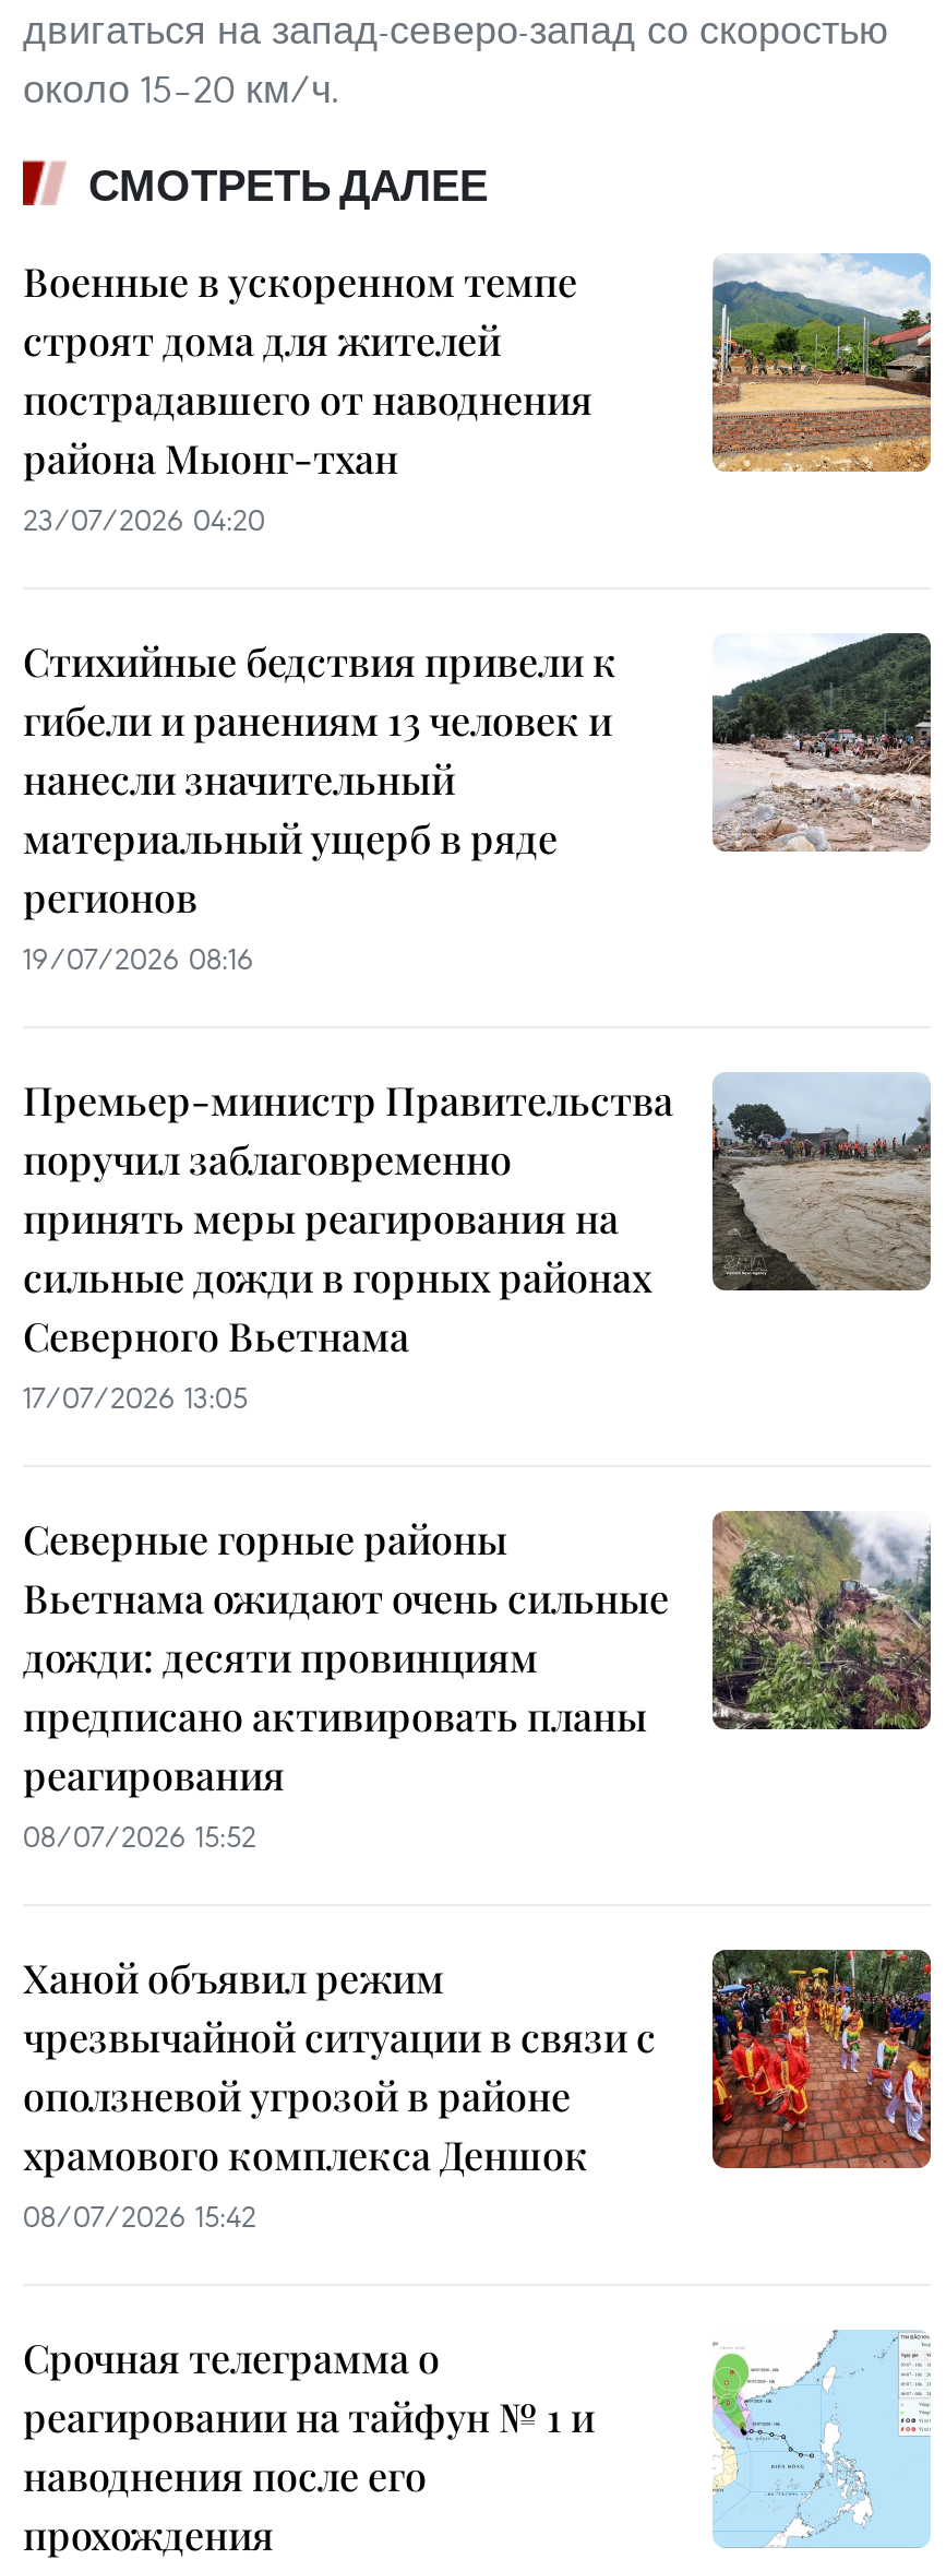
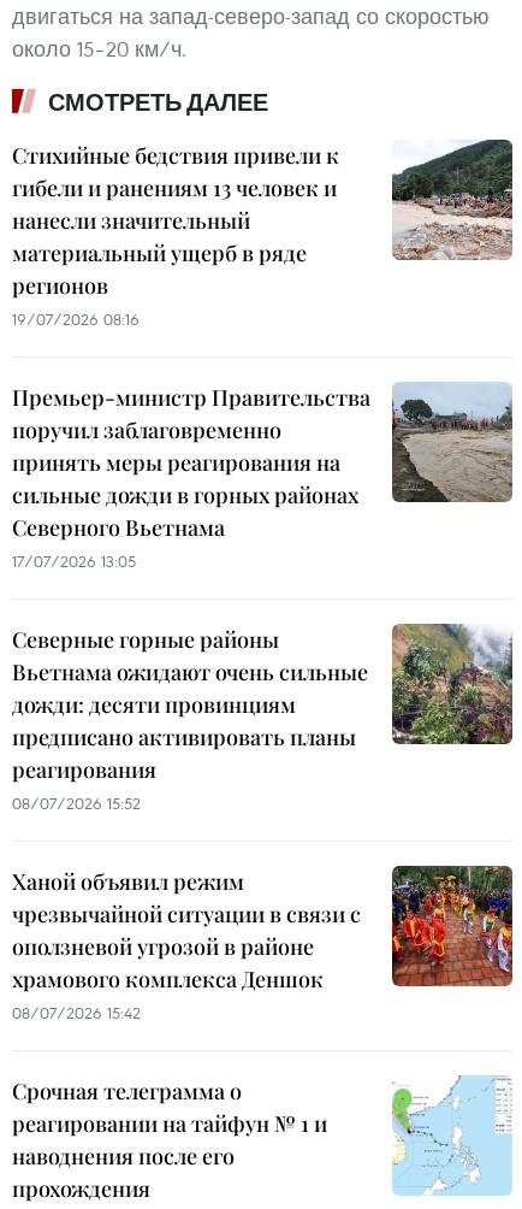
- Военные в ускоренном темпе
- строят дома для жителей
- пострадавшего от наводнения
- района Мыонг-тхан
- 23/07/2026 04:20

- [image]
